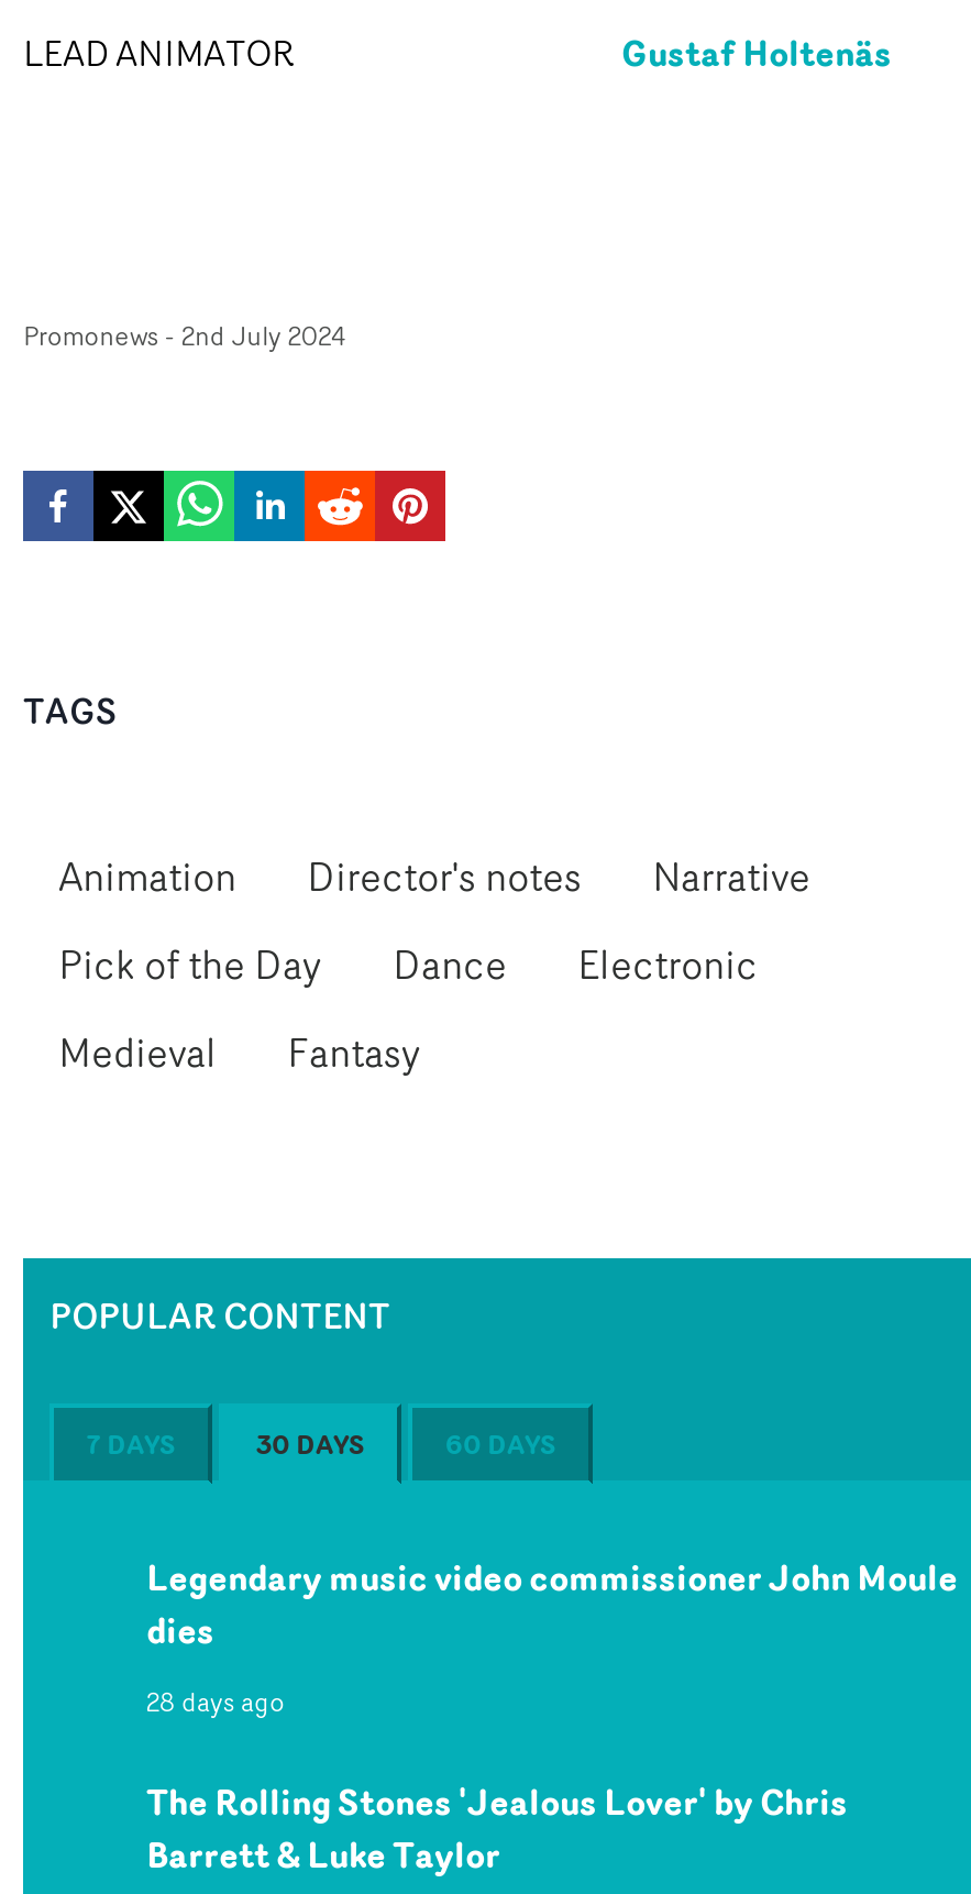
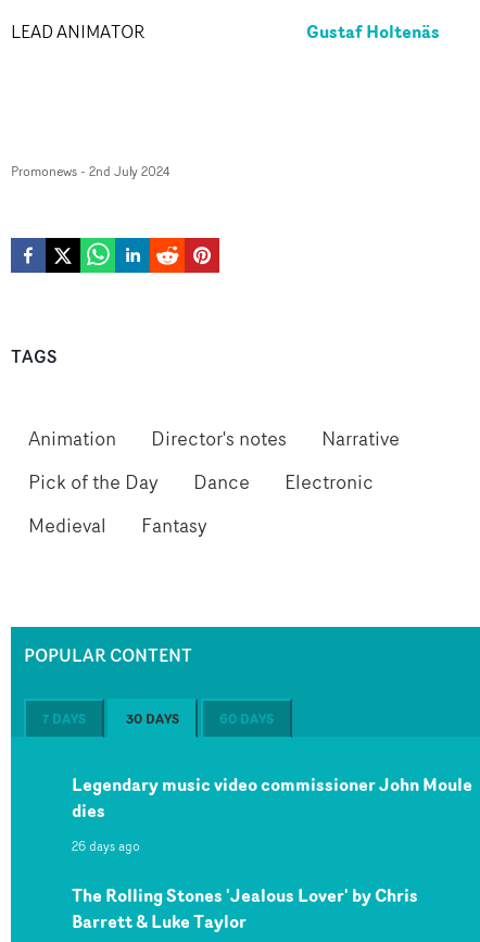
- 28 days ago
+ 26 days ago
